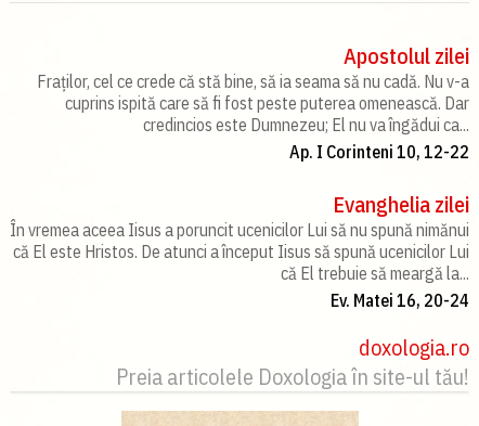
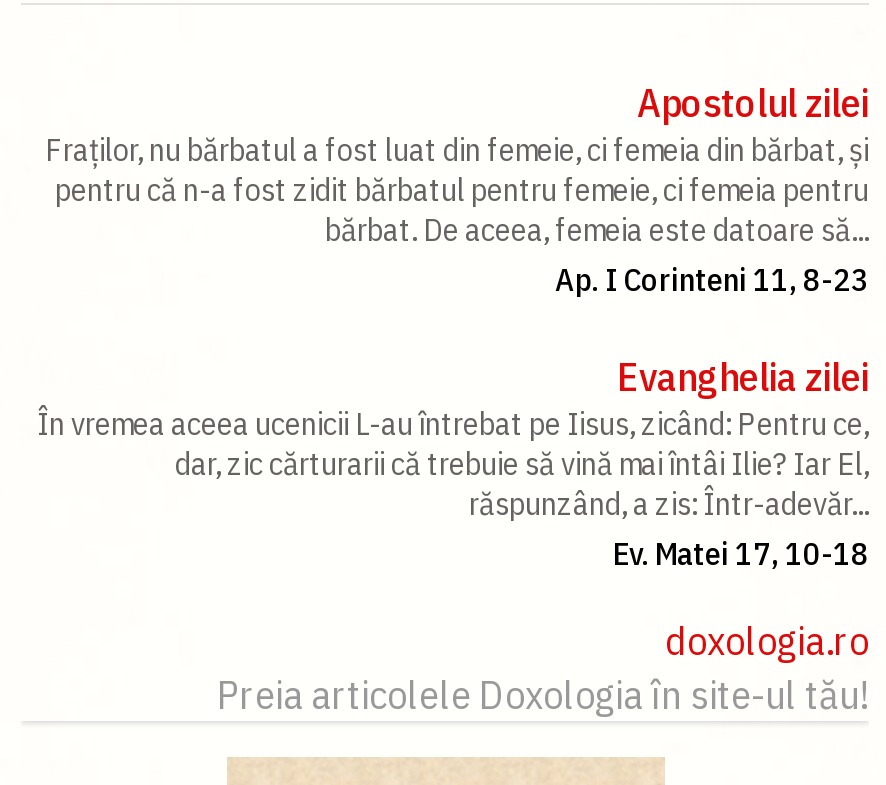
- Fraților, cel ce crede că stă bine, să ia seama să nu cadă. Nu v-a
- cuprins ispită care să fi fost peste puterea omenească. Dar
- credincios este Dumnezeu; El nu va îngădui ca...
- Ap. I Corinteni 10, 12-22
+ Fraților, nu bărbatul a fost luat din femeie, ci femeia din bărbat, și
+ pentru că n-a fost zidit bărbatul pentru femeie, ci femeia pentru
+ bărbat. De aceea, femeia este datoare să...
+ Ap. I Corinteni 11, 8-23

- În vremea aceea Iisus a poruncit ucenicilor Lui să nu spună nimănui
- că El este Hristos. De atunci a început Iisus să spună ucenicilor Lui
- că El trebuie să meargă la...
- Ev. Matei 16, 20-24
+ În vremea aceea ucenicii L-au întrebat pe Iisus, zicând: Pentru ce,
+ dar, zic cărturarii că trebuie să vină mai întâi Ilie? Iar El,
+ răspunzând, a zis: Într-adevăr...
+ Ev. Matei 17, 10-18
